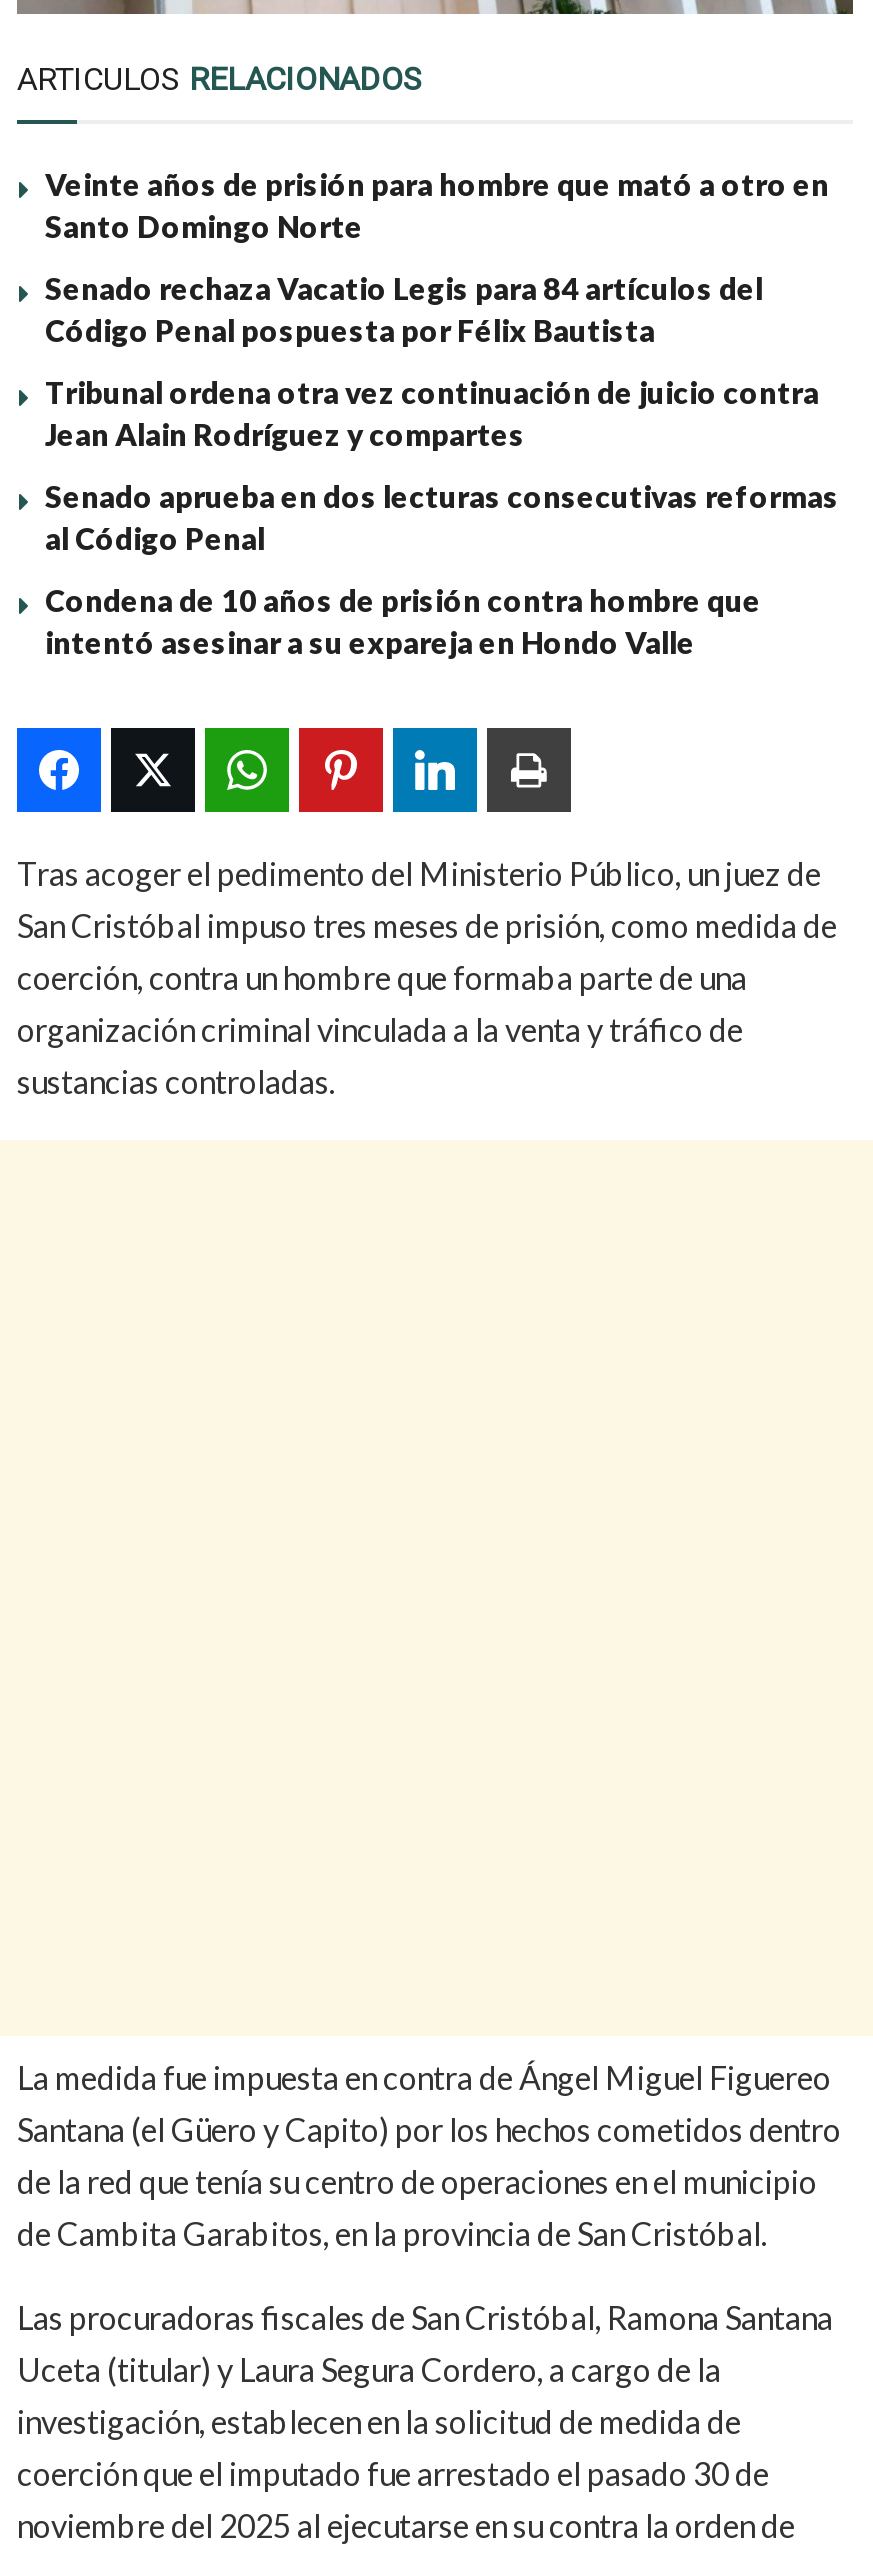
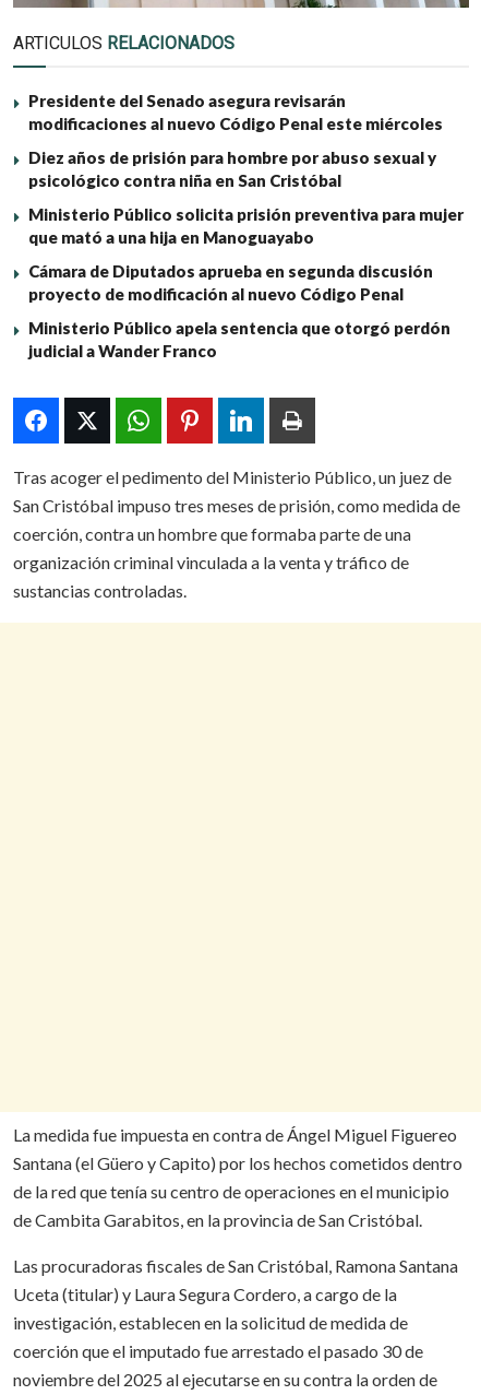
- Veinte años de prisión para hombre que mató a otro en
- Santo Domingo Norte
+ Presidente del Senado asegura revisarán
+ modificaciones al nuevo Código Penal este miércoles

- Senado rechaza Vacatio Legis para 84 artículos del
- Código Penal pospuesta por Félix Bautista
+ Diez años de prisión para hombre por abuso sexual y
+ psicológico contra niña en San Cristóbal

- Tribunal ordena otra vez continuación de juicio contra
- Jean Alain Rodríguez y compartes
+ Ministerio Público solicita prisión preventiva para mujer
+ que mató a una hija en Manoguayabo

- Senado aprueba en dos lecturas consecutivas reformas
- al Código Penal
+ Cámara de Diputados aprueba en segunda discusión
+ proyecto de modificación al nuevo Código Penal

- Condena de 10 años de prisión contra hombre que
- intentó asesinar a su expareja en Hondo Valle
+ Ministerio Público apela sentencia que otorgó perdón
+ judicial a Wander Franco
